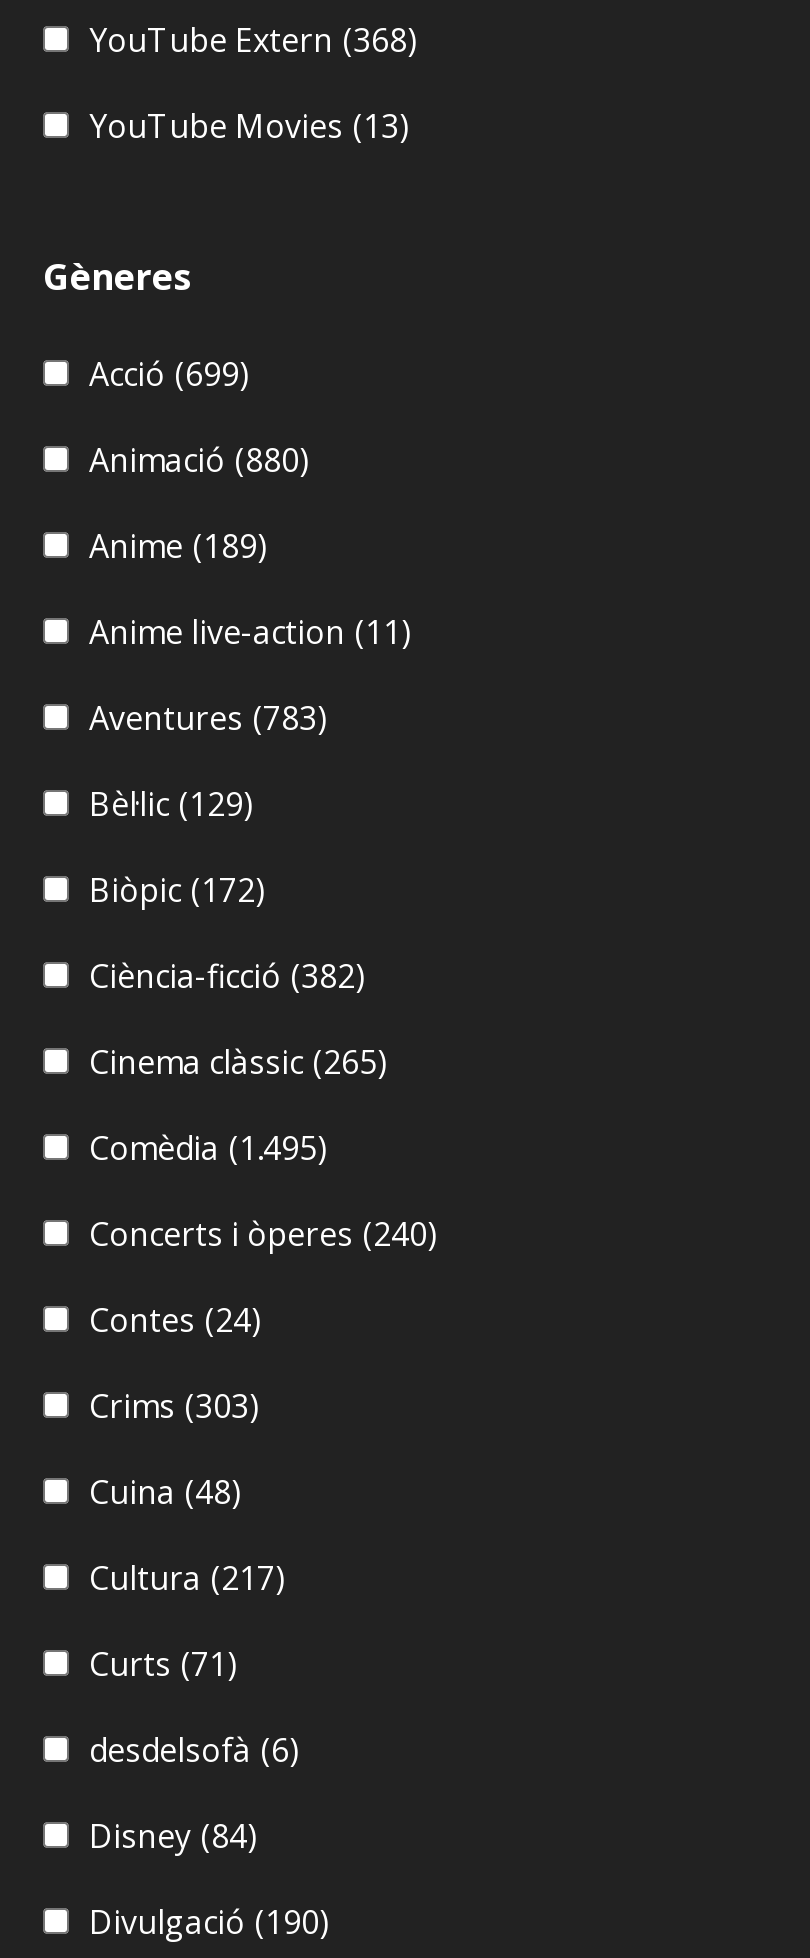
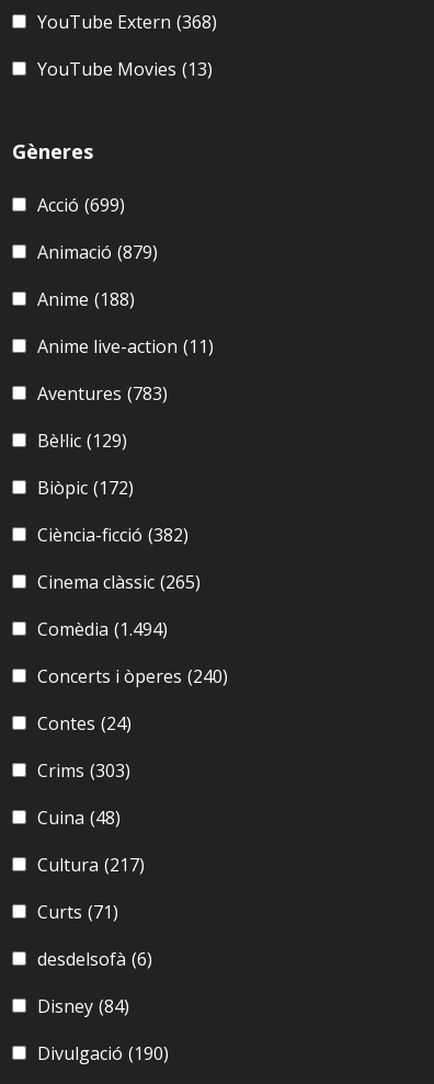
- Animació (880)
+ Animació (879)

- Anime (189)
+ Anime (188)

- Comèdia (1.495)
+ Comèdia (1.494)
